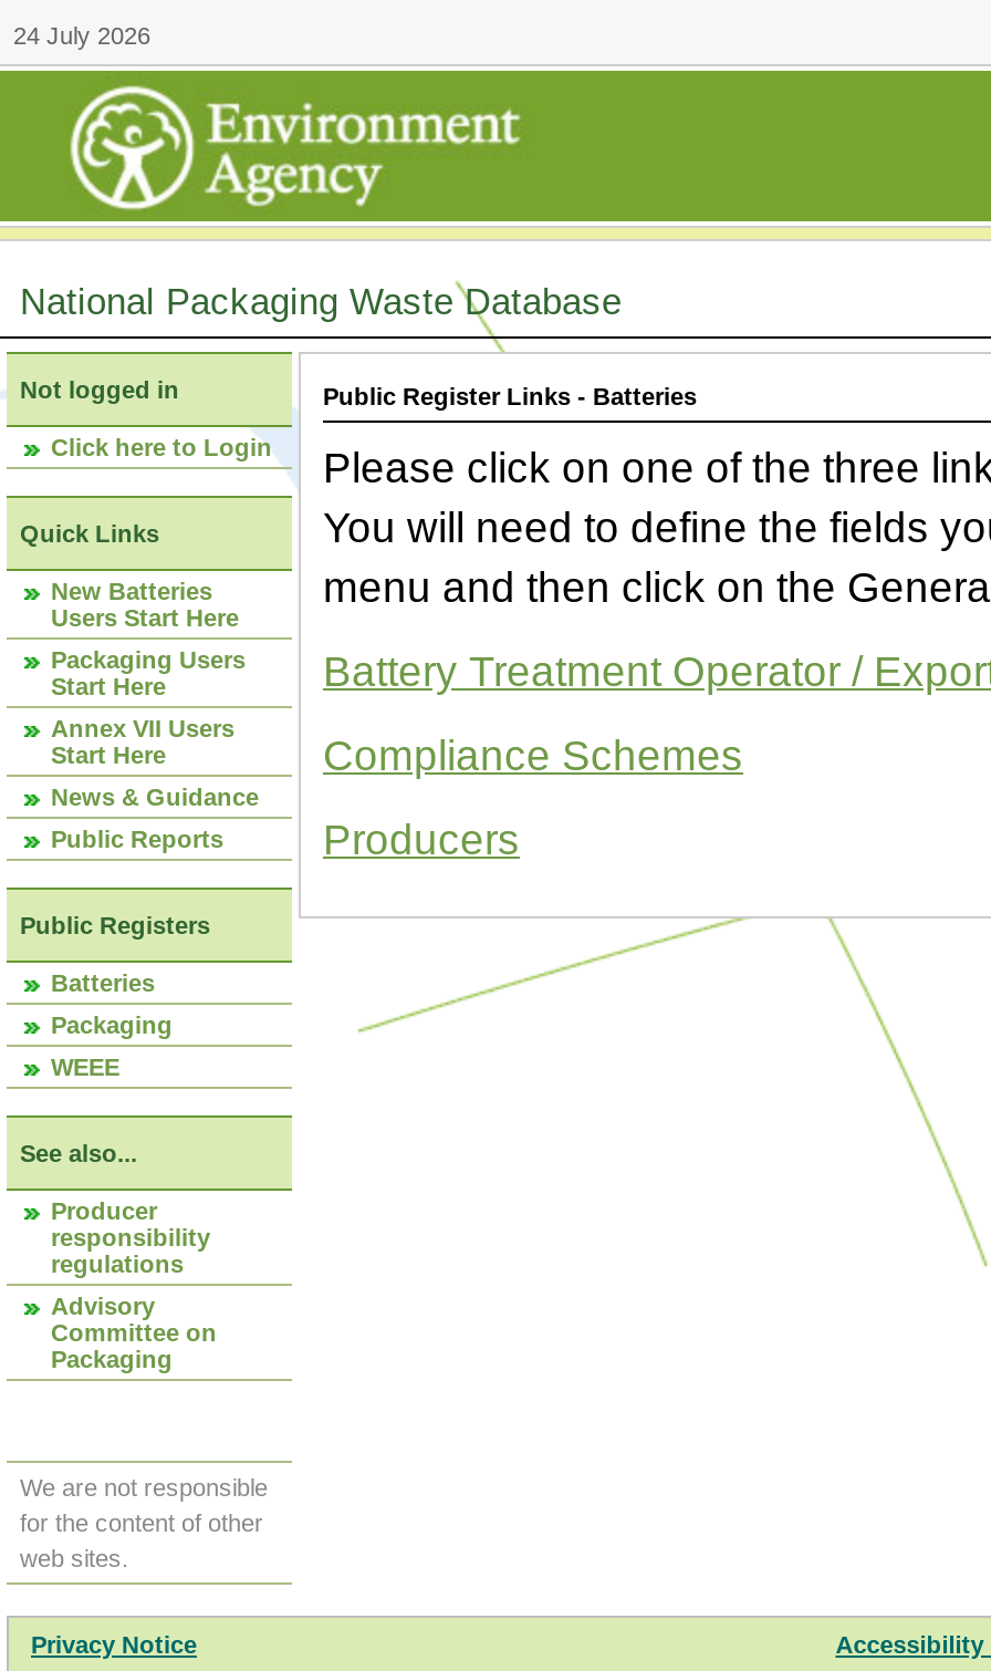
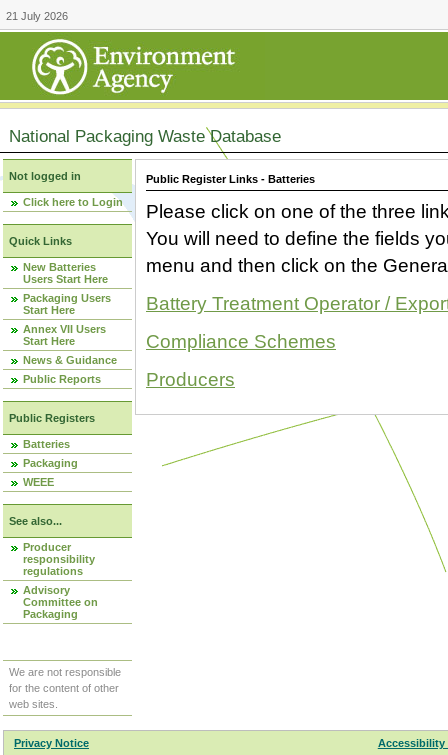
- 24 July 2026
+ 21 July 2026
